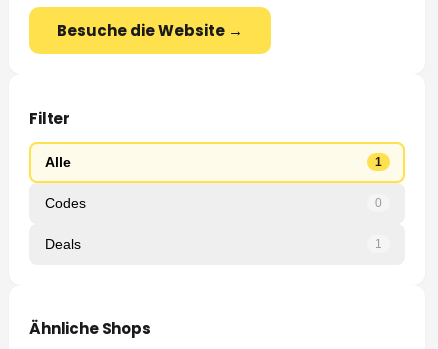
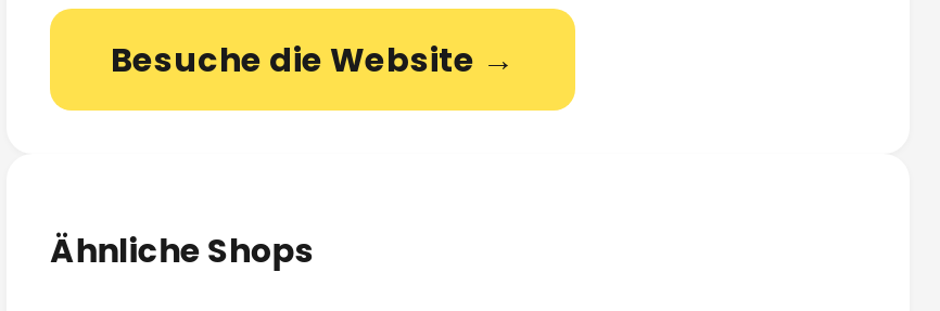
- Filter
- Alle
- 1
- Codes
- 0
- Deals
- 1
